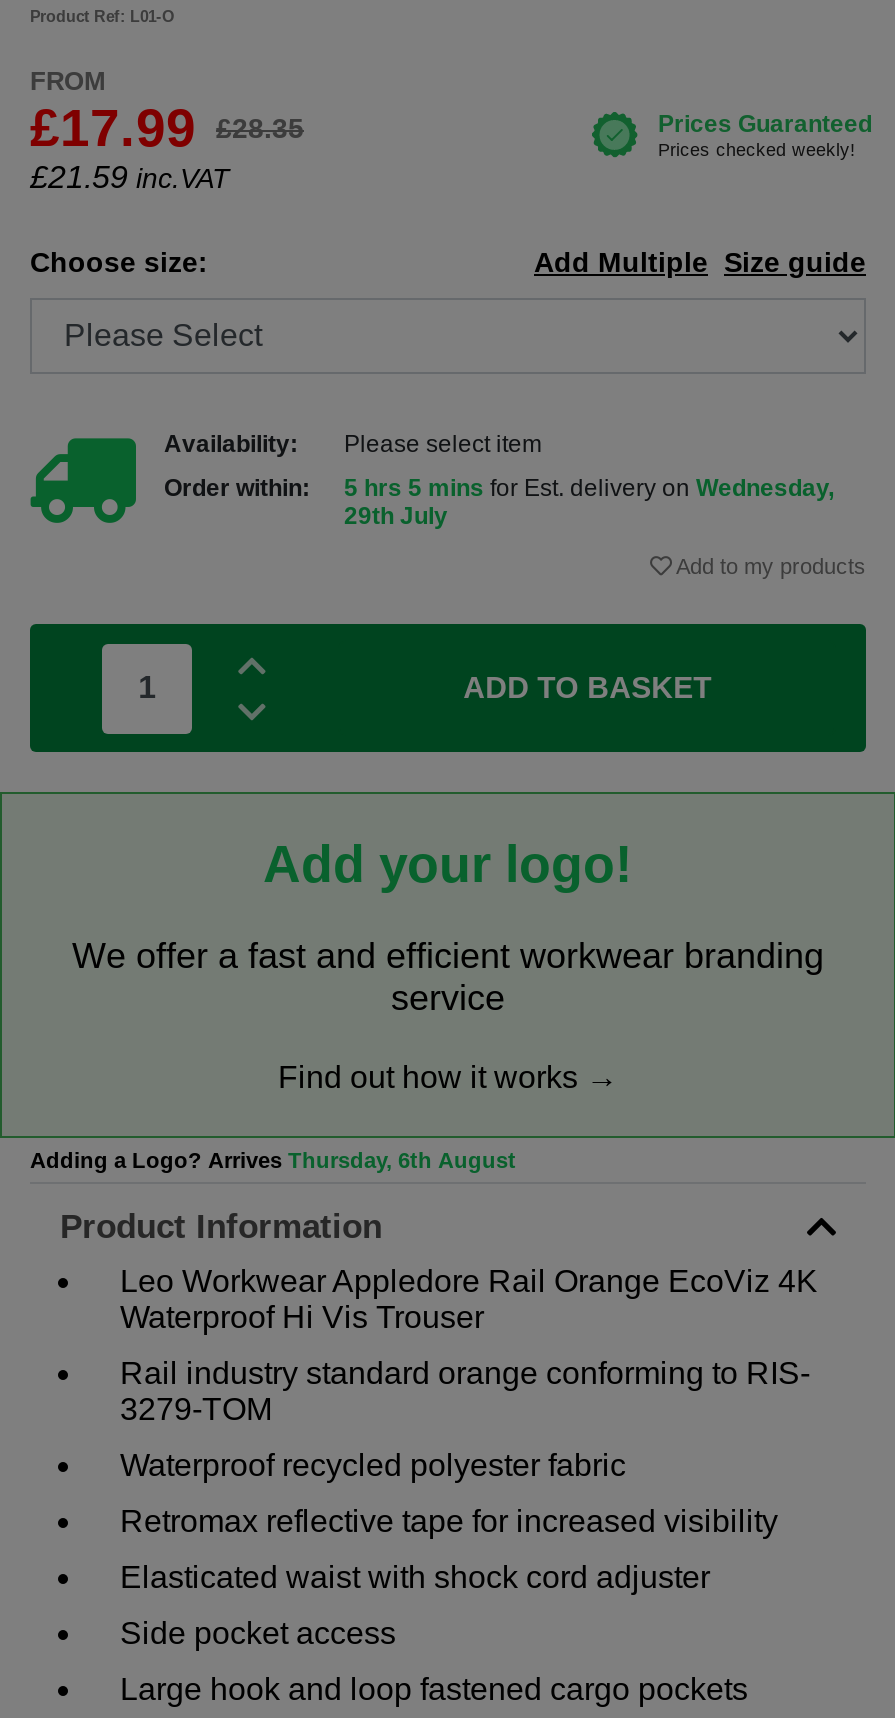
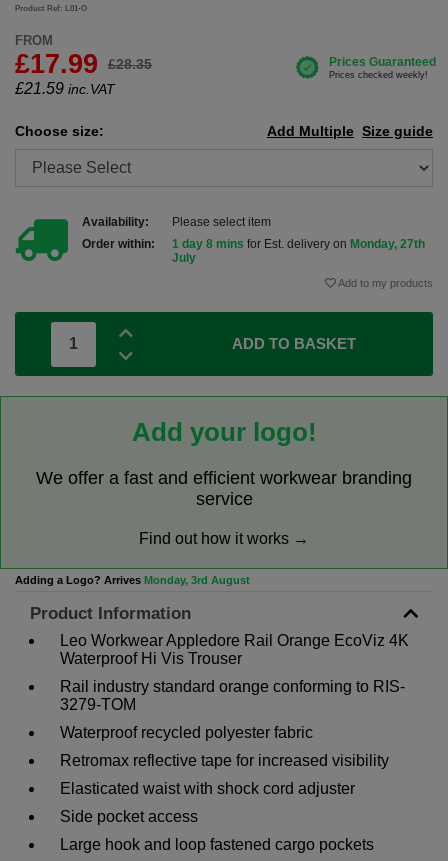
- 5 hrs 5 mins for Est. delivery on Wednesday,
- 29th July
+ 1 day 8 mins for Est. delivery on Monday, 27th
+ July

- Adding a Logo? Arrives Thursday, 6th August
+ Adding a Logo? Arrives Monday, 3rd August
